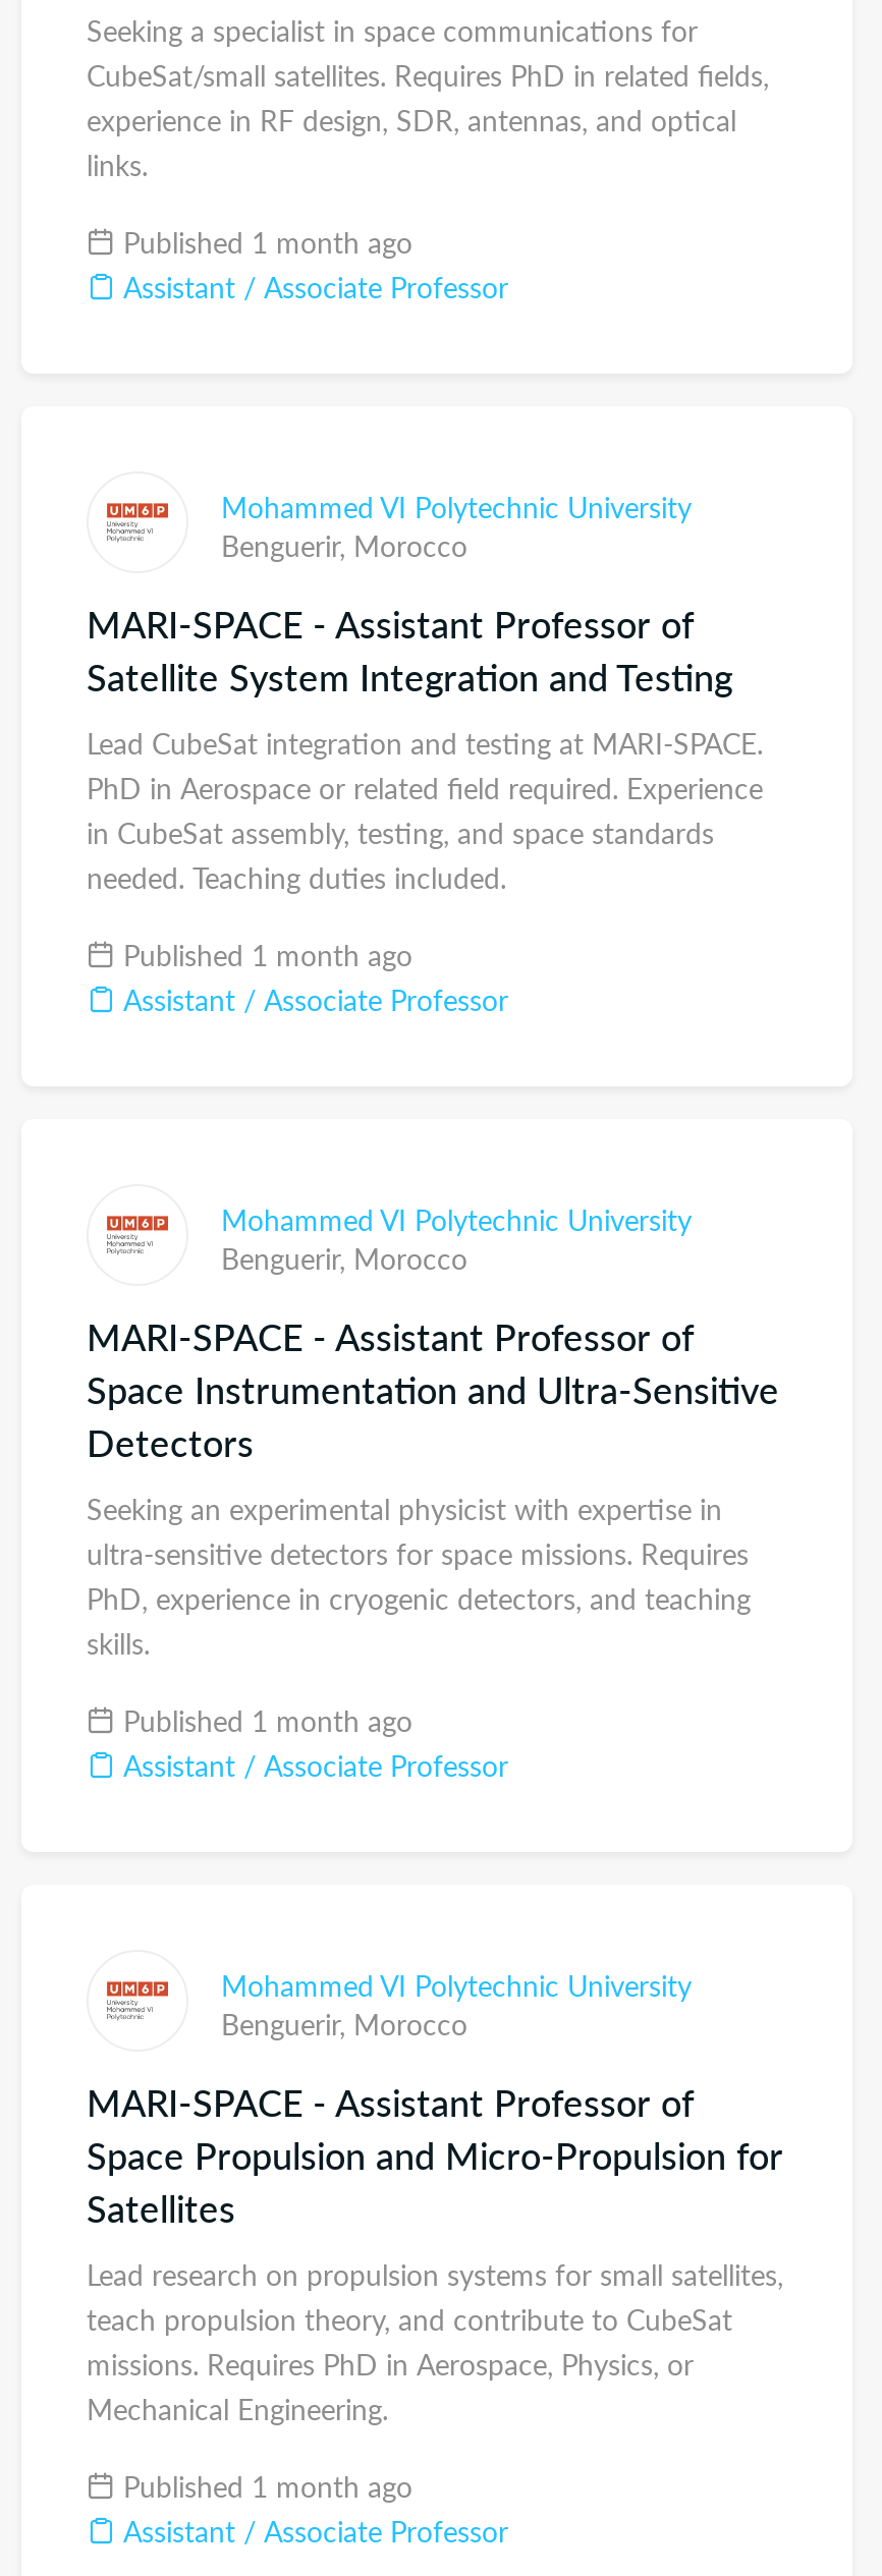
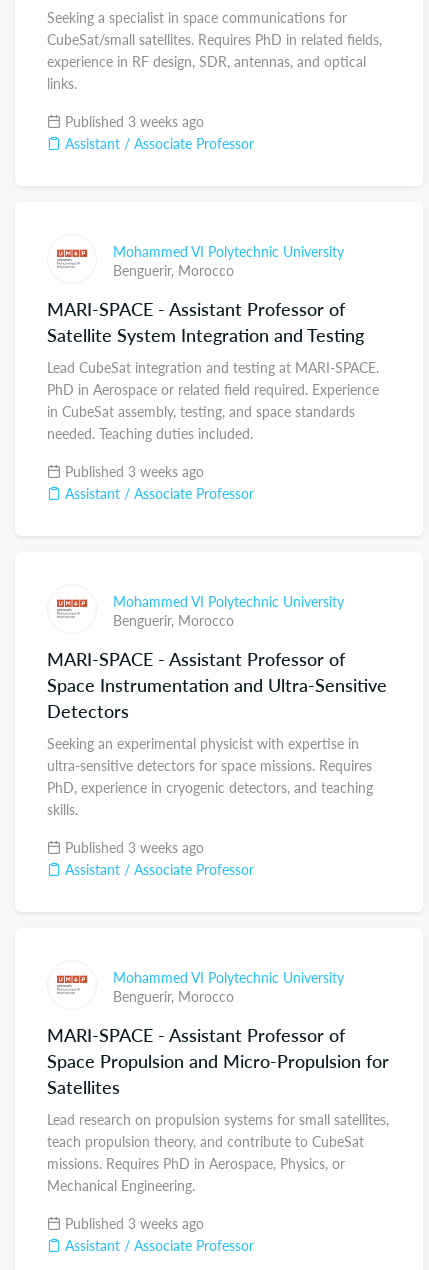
- Published 1 month ago
+ Published 3 weeks ago

- Published 1 month ago
+ Published 3 weeks ago

- Published 1 month ago
+ Published 3 weeks ago

- Published 1 month ago
+ Published 3 weeks ago
